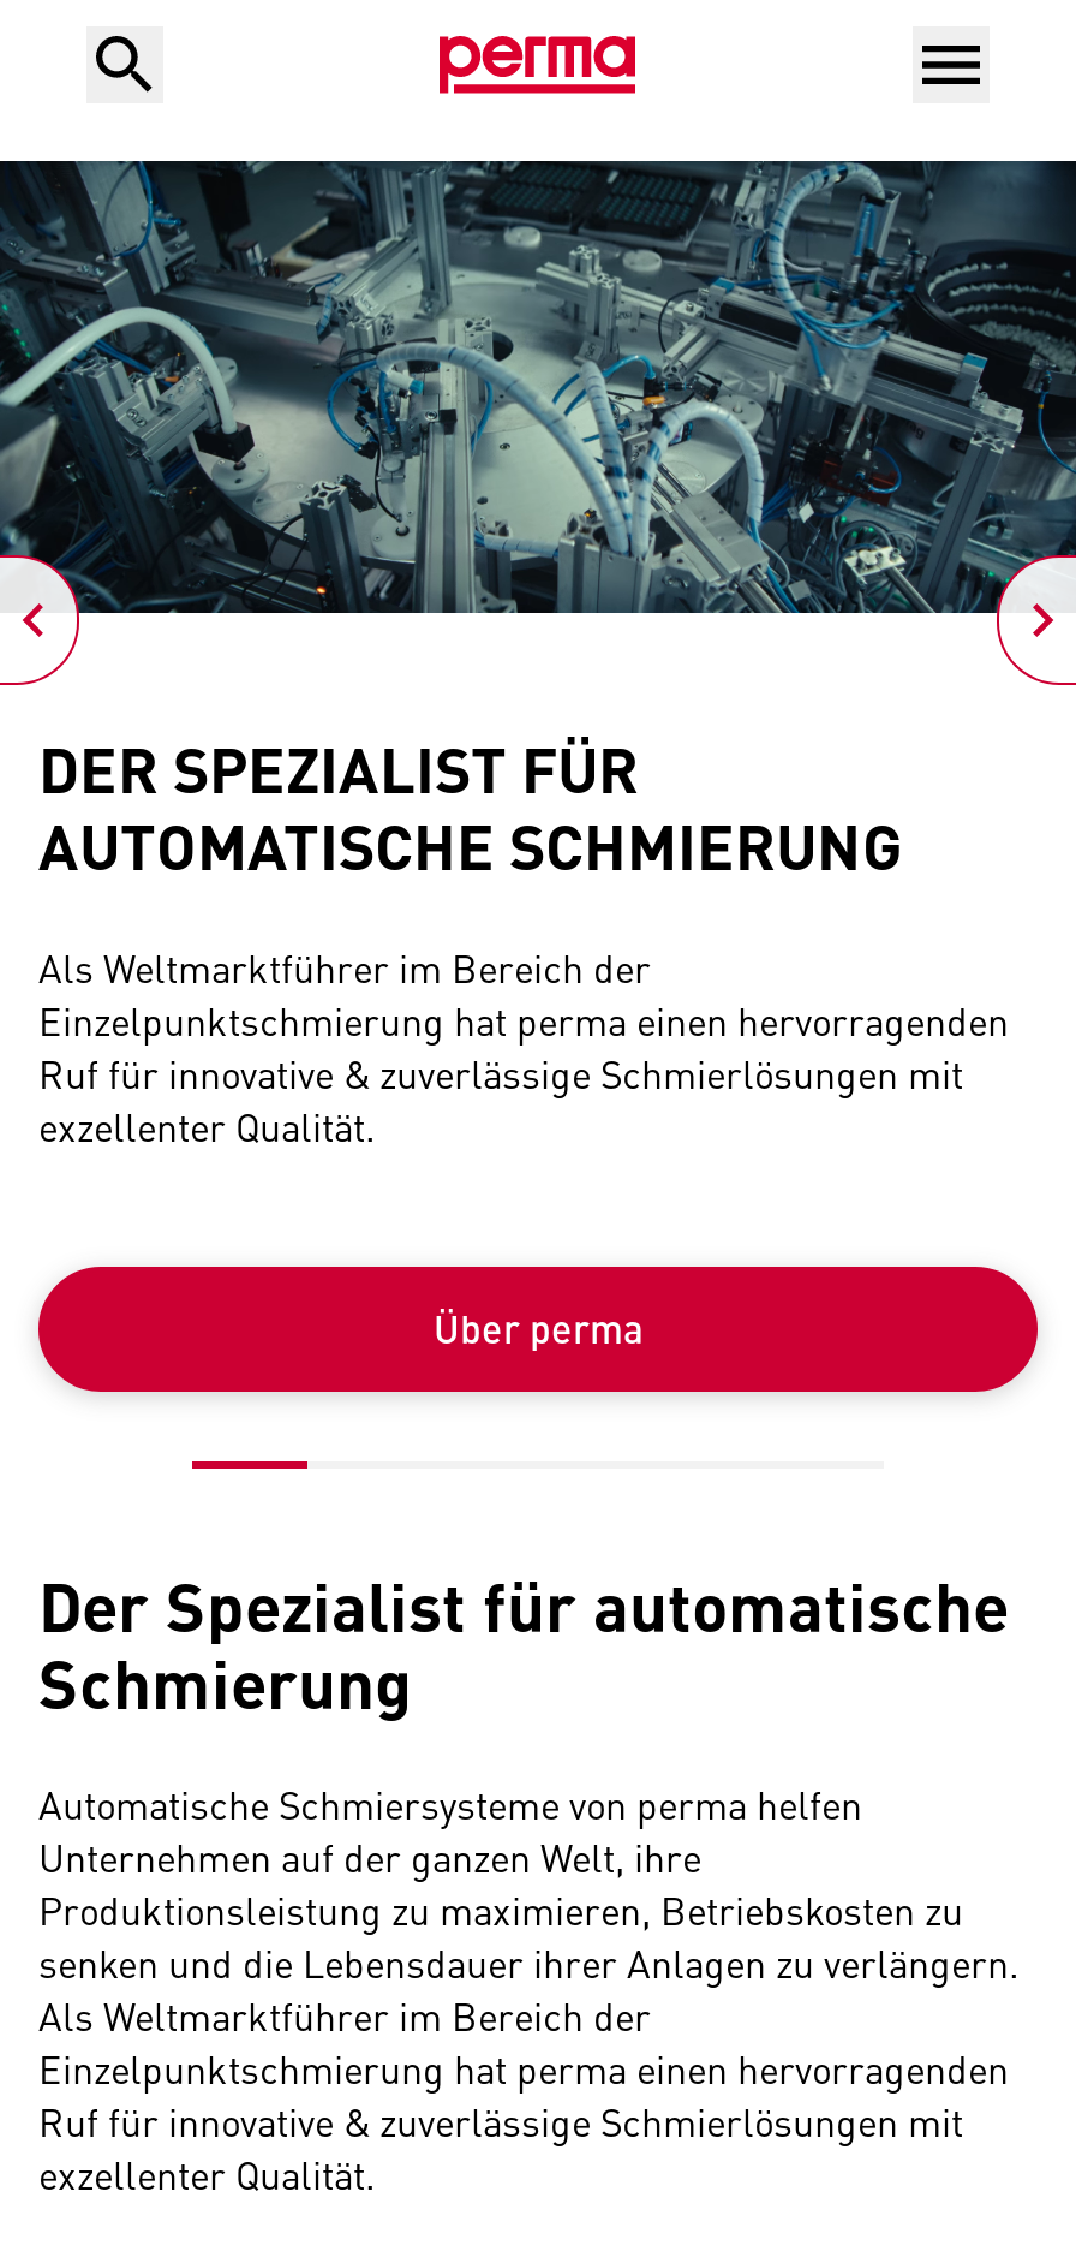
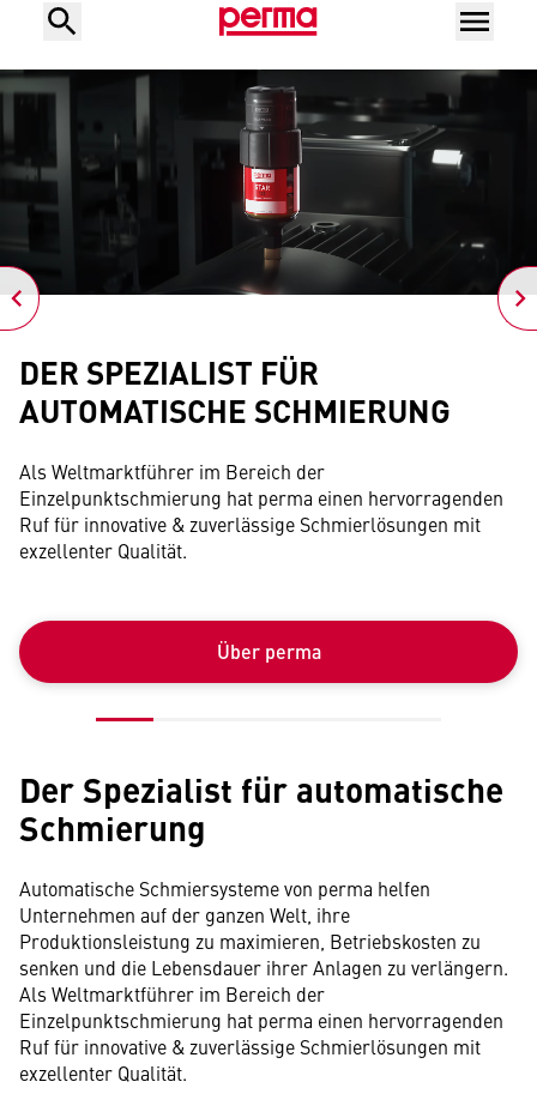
- [image]
+ [image]
